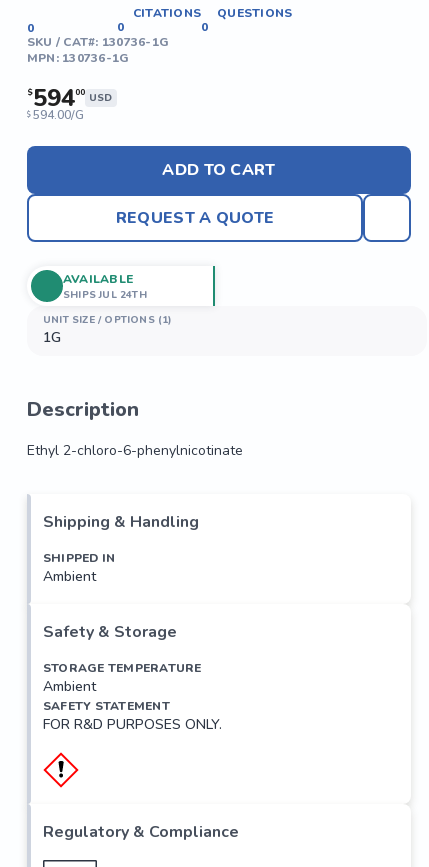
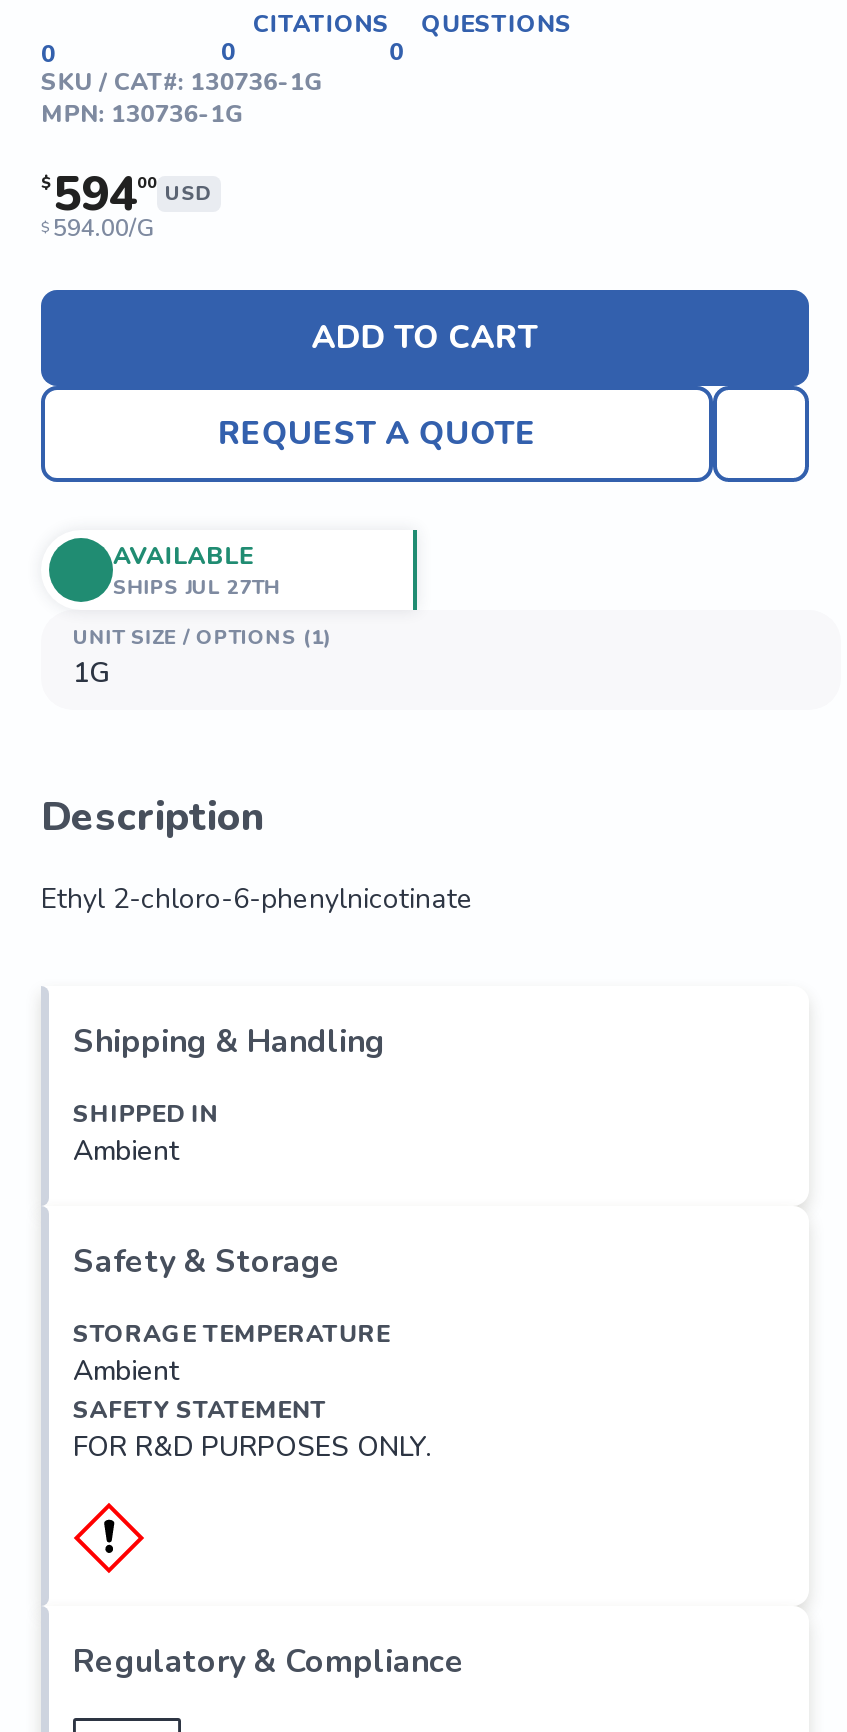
- SHIPS JUL 24TH
+ SHIPS JUL 27TH
